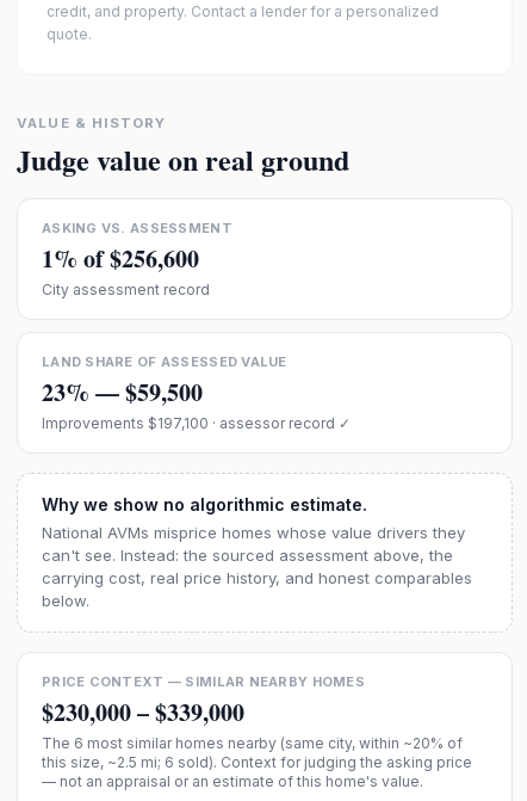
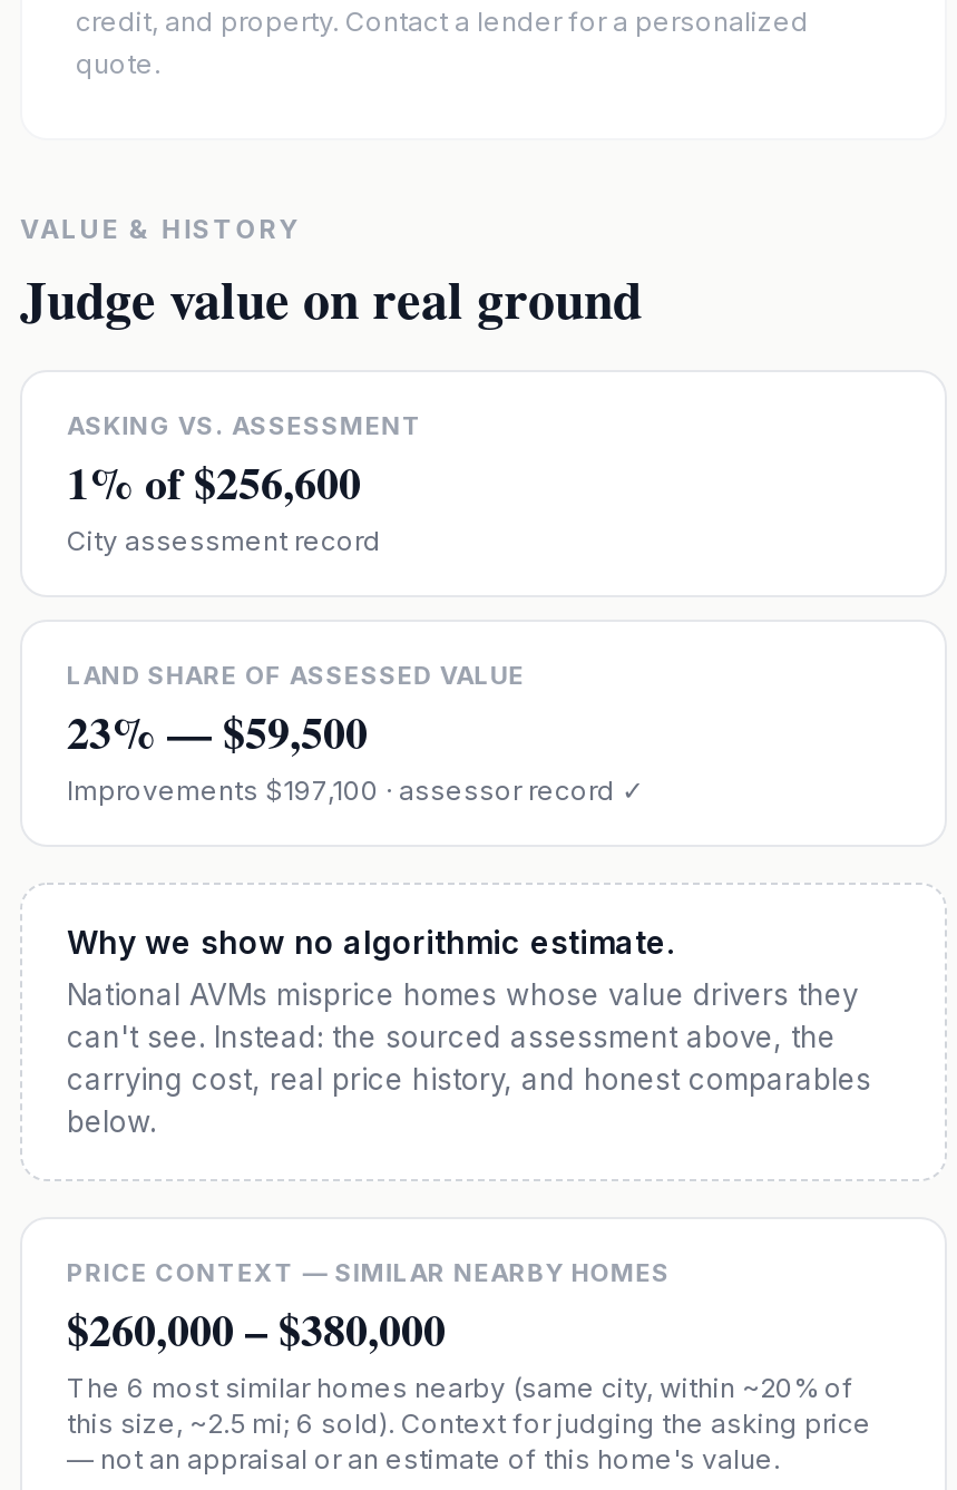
- $230,000 – $339,000
+ $260,000 – $380,000
